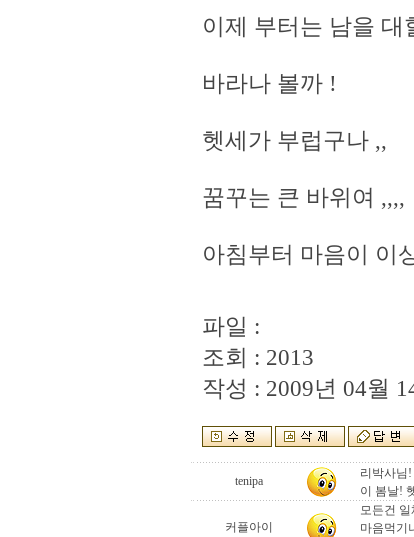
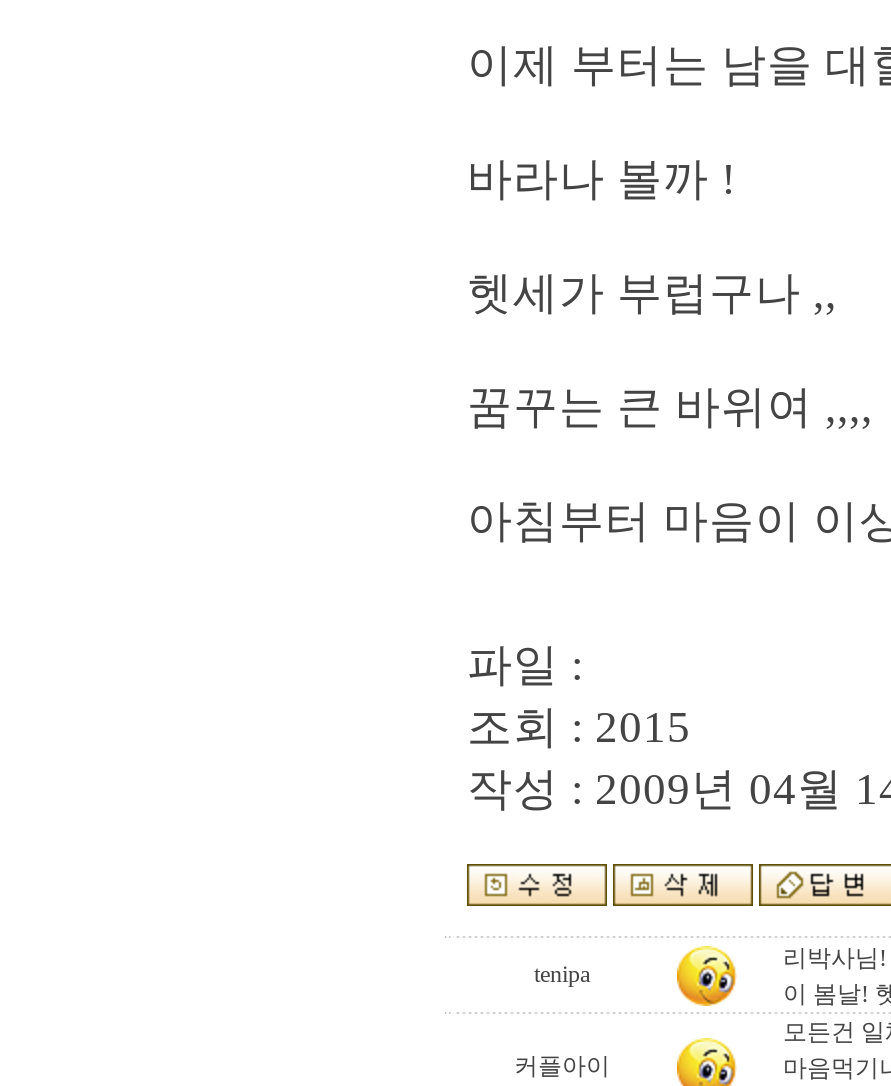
- 조회 : 2013
+ 조회 : 2015
